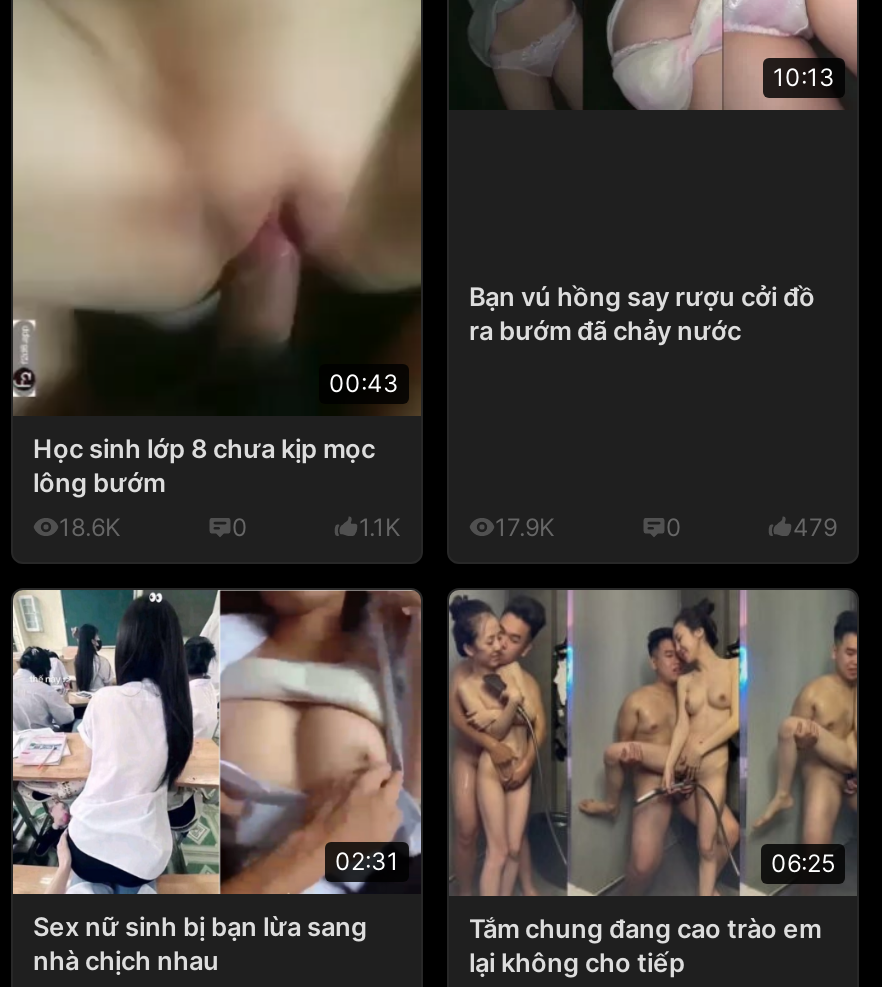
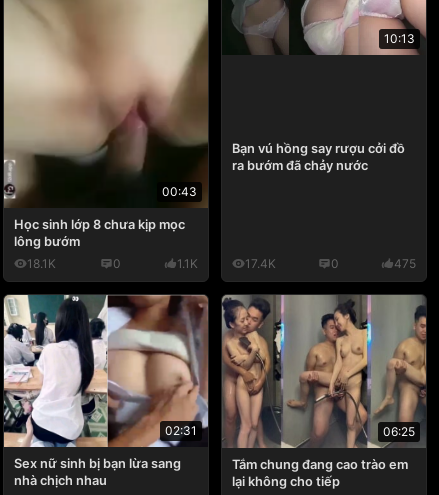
- 18.6K
+ 18.1K

- 17.9K
+ 17.4K

- 479
+ 475
